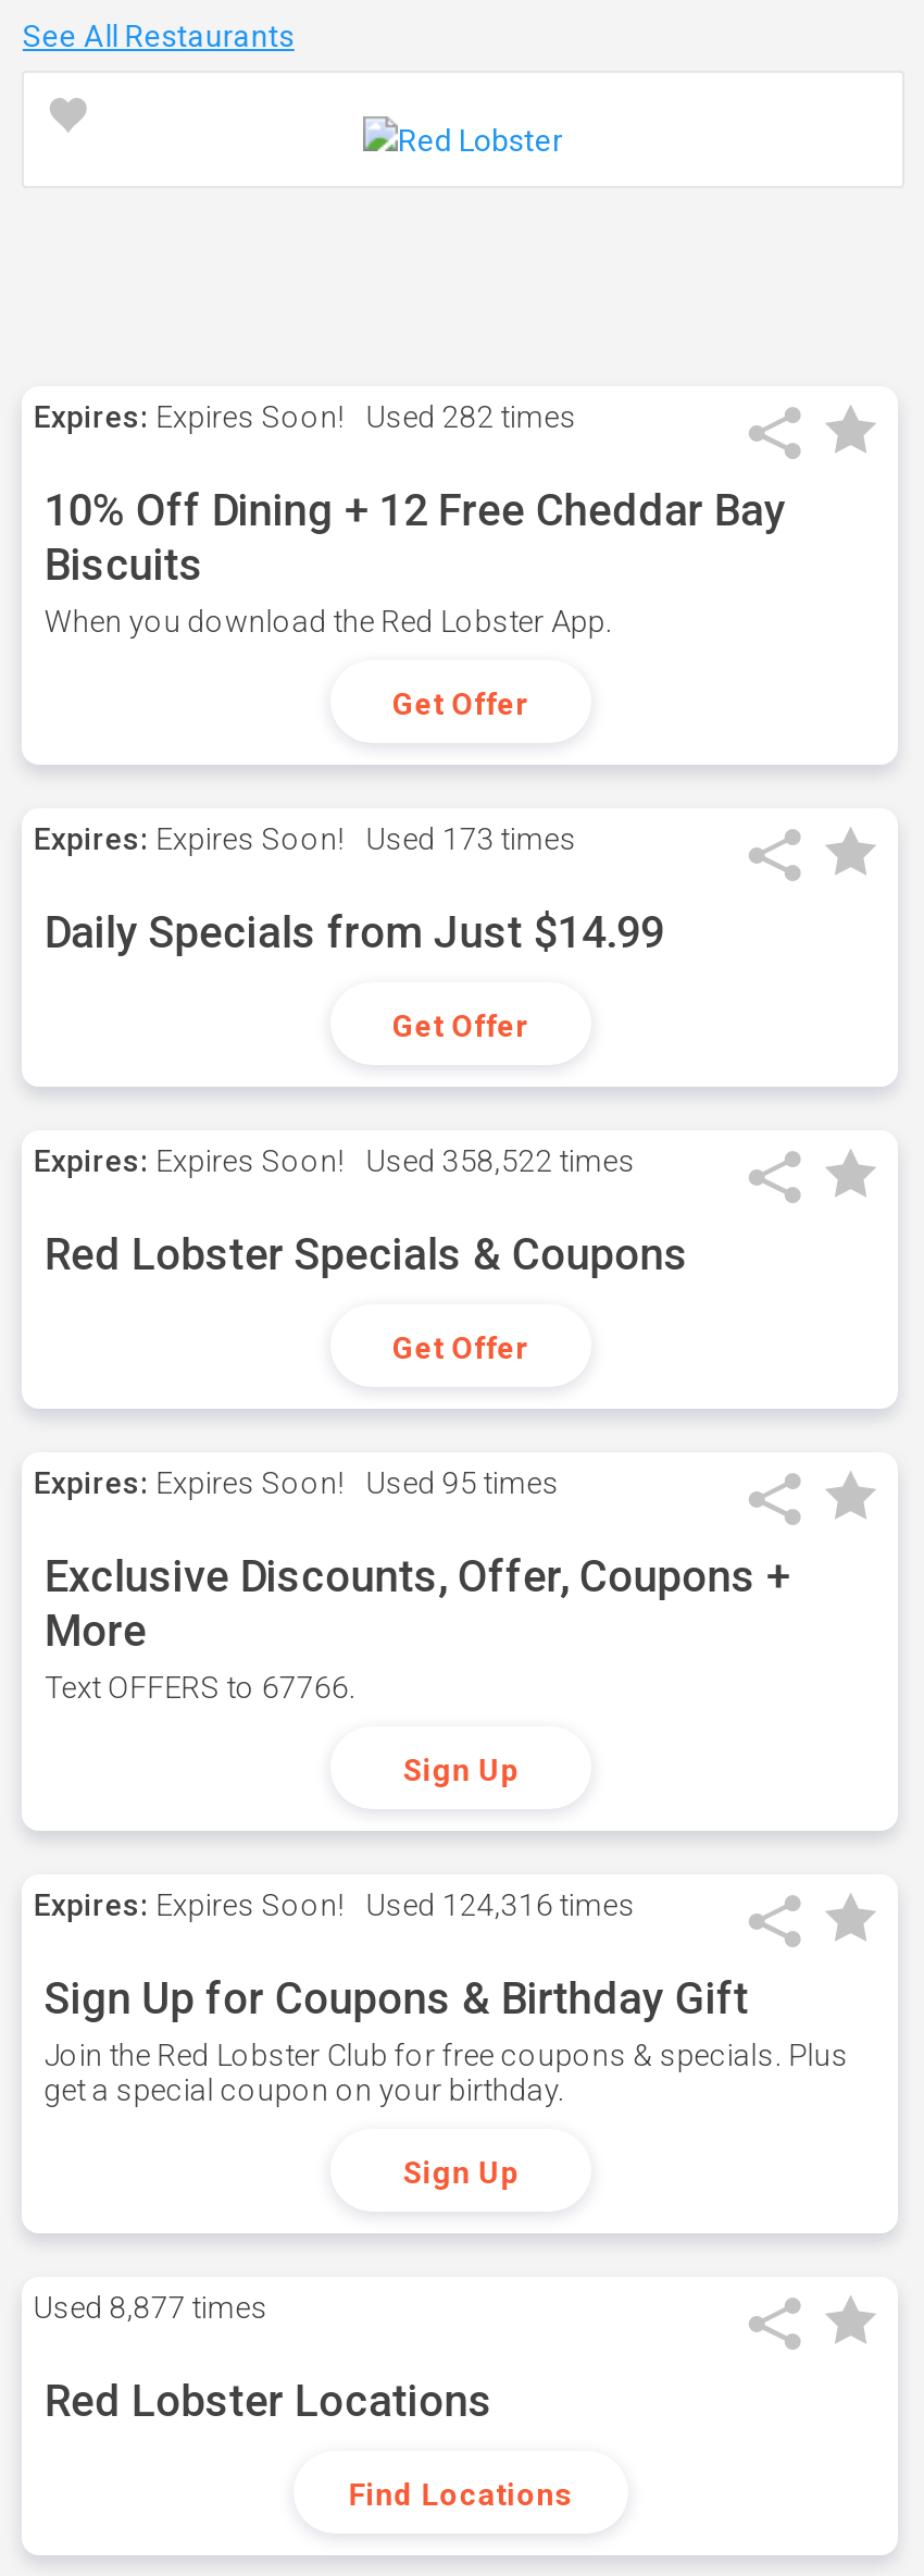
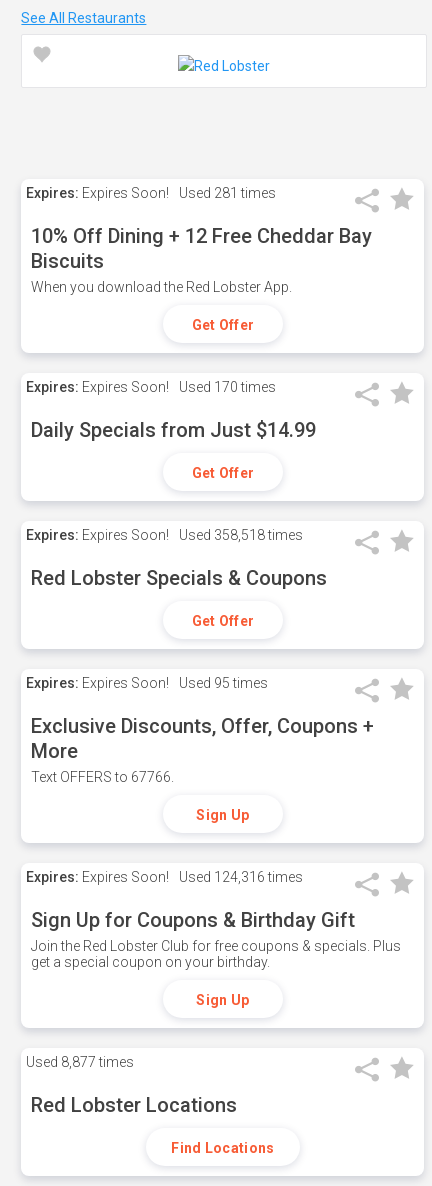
- Expires: Expires Soon! Used 282 times
+ Expires: Expires Soon! Used 281 times

- Expires: Expires Soon! Used 173 times
+ Expires: Expires Soon! Used 170 times

- Expires: Expires Soon! Used 358,522 times
+ Expires: Expires Soon! Used 358,518 times
